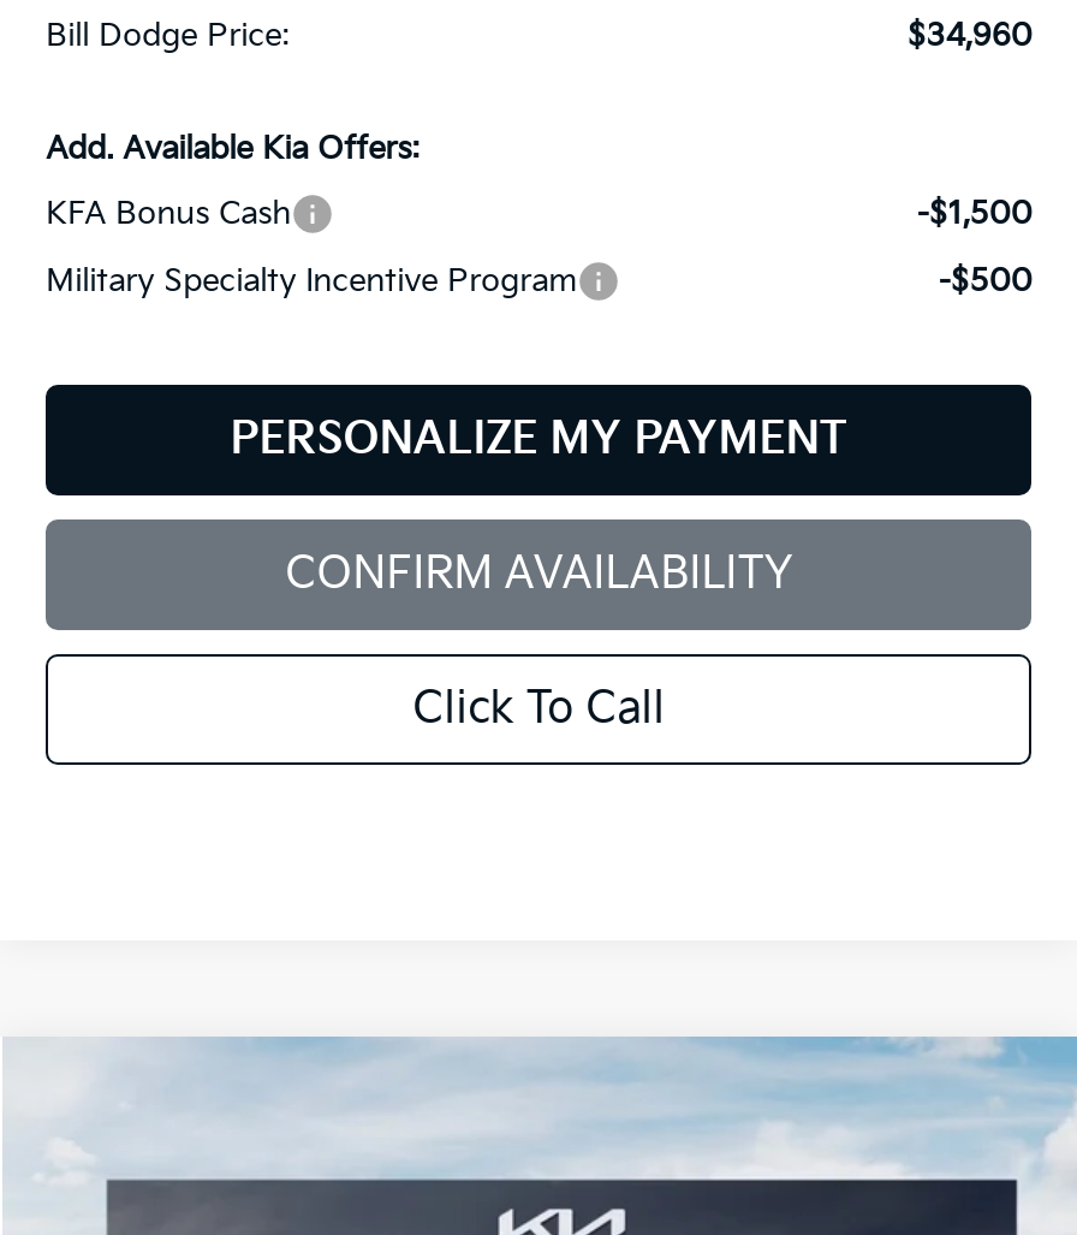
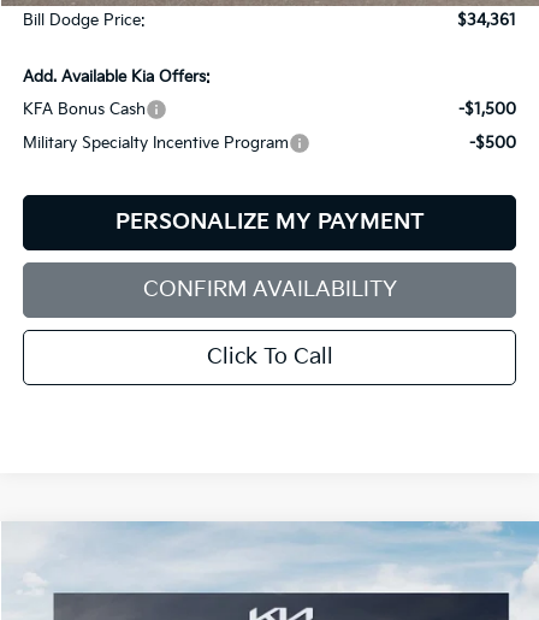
- $34,960
+ $34,361
